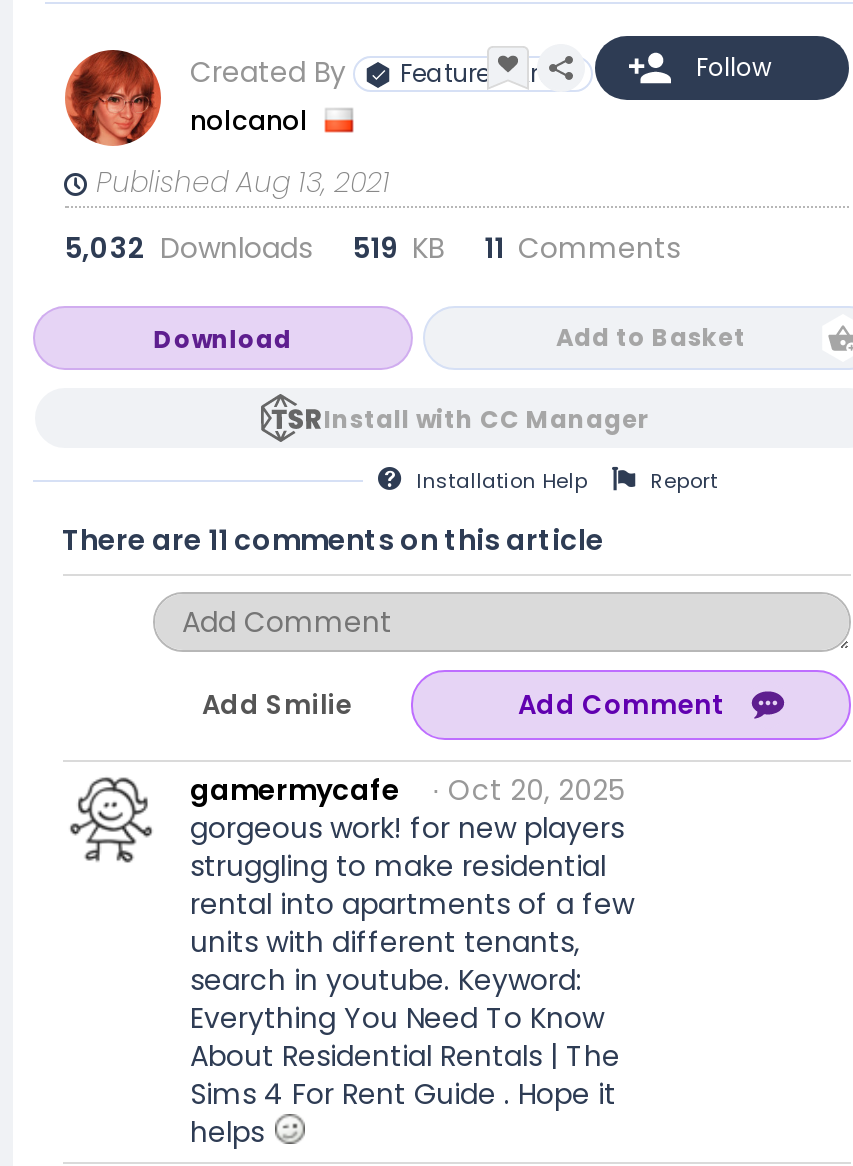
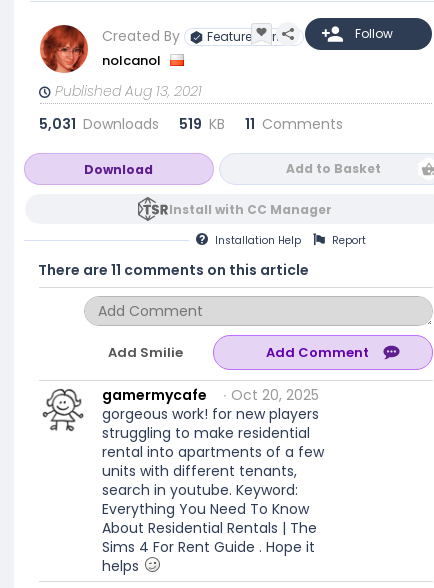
- 5,032 Downloads 519 KB 11 Comments
+ 5,031 Downloads 519 KB 11 Comments
